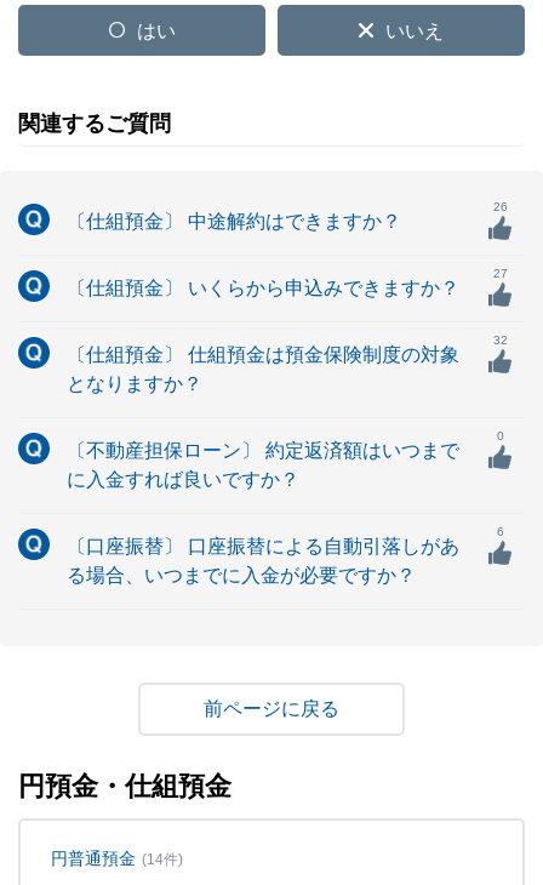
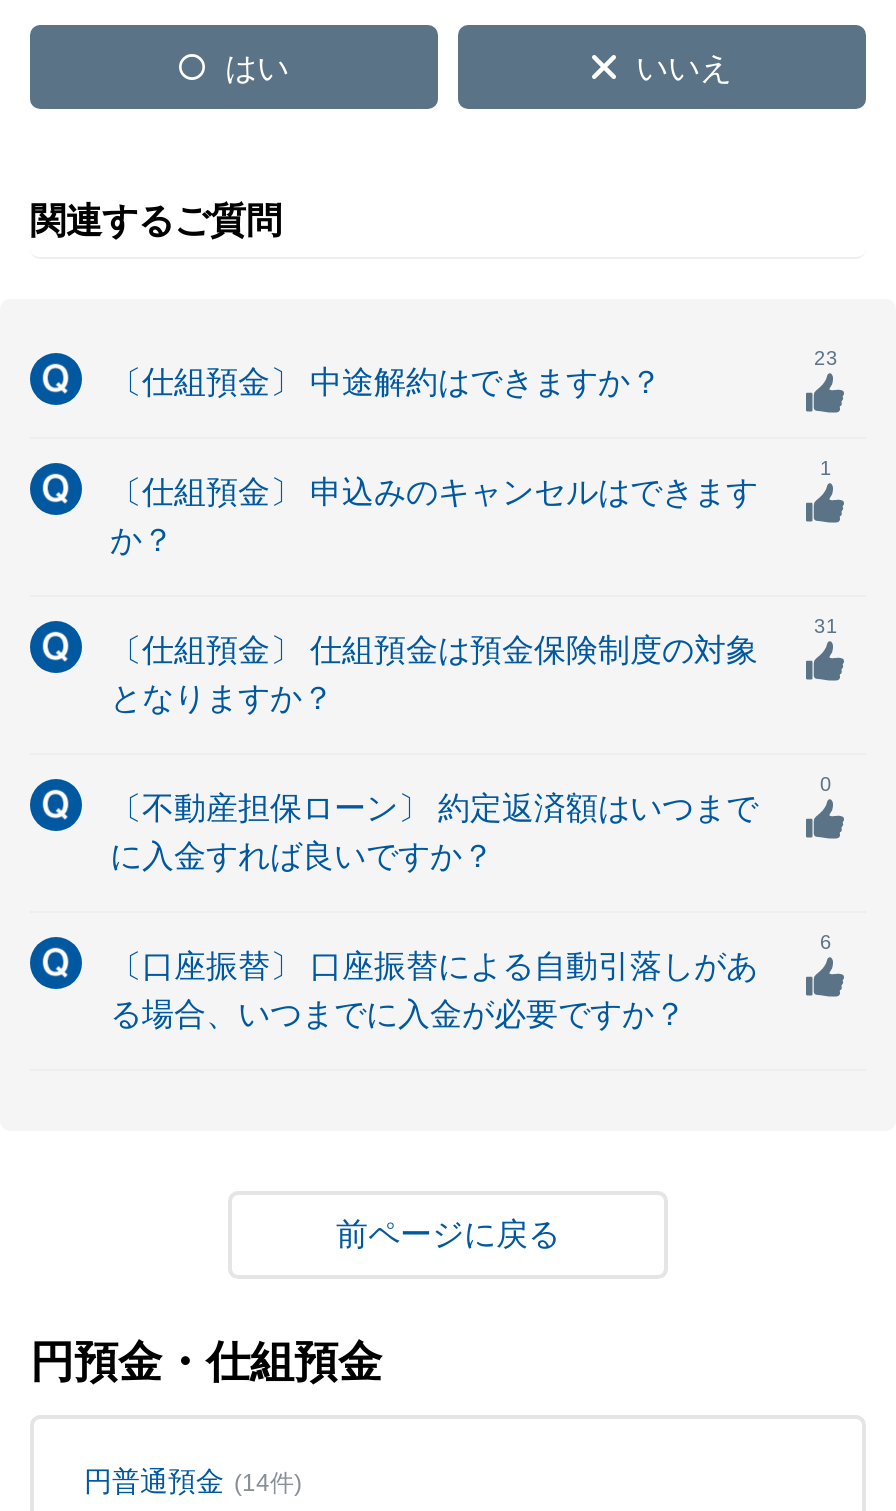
- 26
+ 23

- 27
+ 1

- 〔仕組預金〕 いくらから申込みできますか？
+ 〔仕組預金〕 申込みのキャンセルはできます
+ か？

- 32
+ 31
